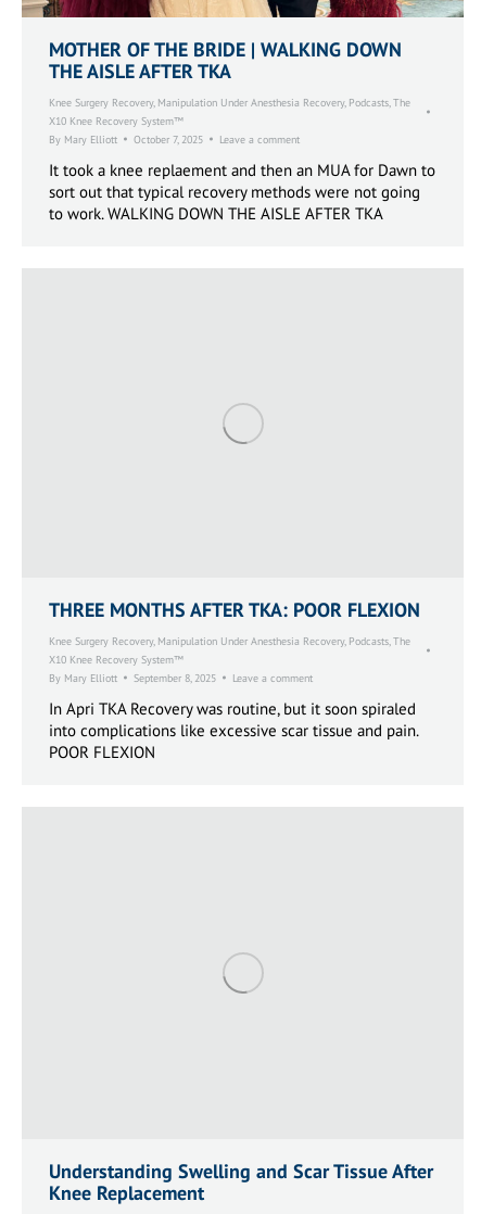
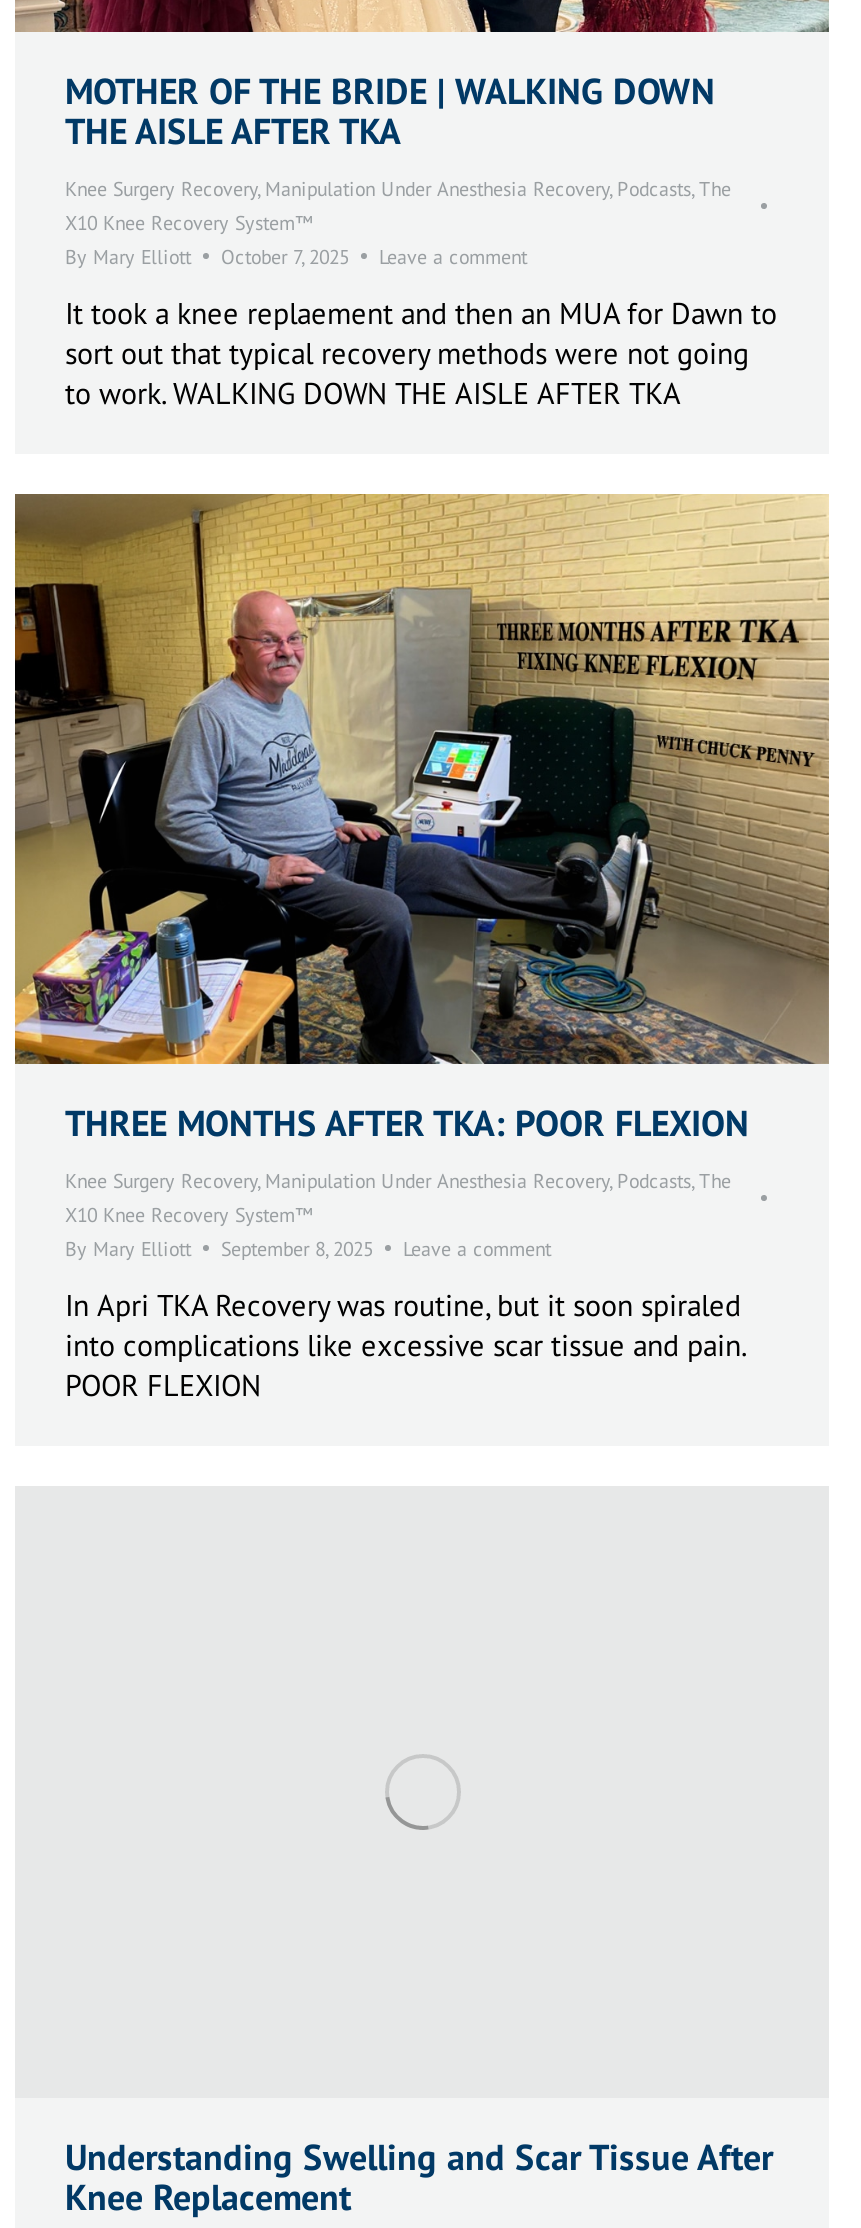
+ [image]
